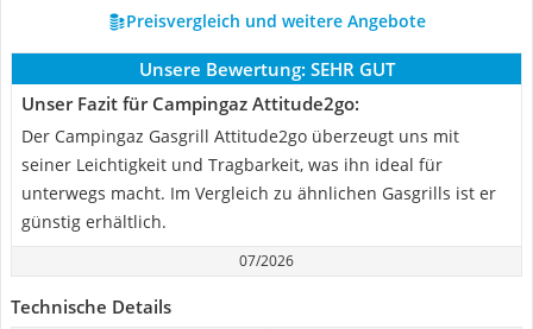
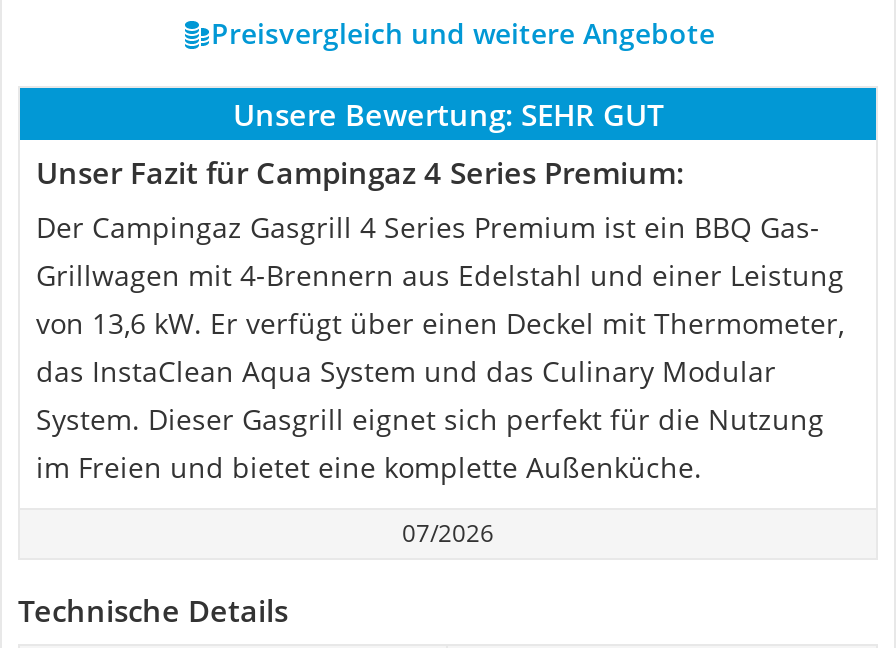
- Unser Fazit für Campingaz Attitude2go:
- Der Campingaz Gasgrill Attitude2go überzeugt uns mit
- seiner Leichtigkeit und Tragbarkeit, was ihn ideal für
- unterwegs macht. Im Vergleich zu ähnlichen Gasgrills ist er
- günstig erhältlich.
+ Unser Fazit für Campingaz 4 Series Premium:
+ Der Campingaz Gasgrill 4 Series Premium ist ein BBQ Gas-
+ Grillwagen mit 4-Brennern aus Edelstahl und einer Leistung
+ von 13,6 kW. Er verfügt über einen Deckel mit Thermometer,
+ das InstaClean Aqua System und das Culinary Modular
+ System. Dieser Gasgrill eignet sich perfekt für die Nutzung
+ im Freien und bietet eine komplette Außenküche.
